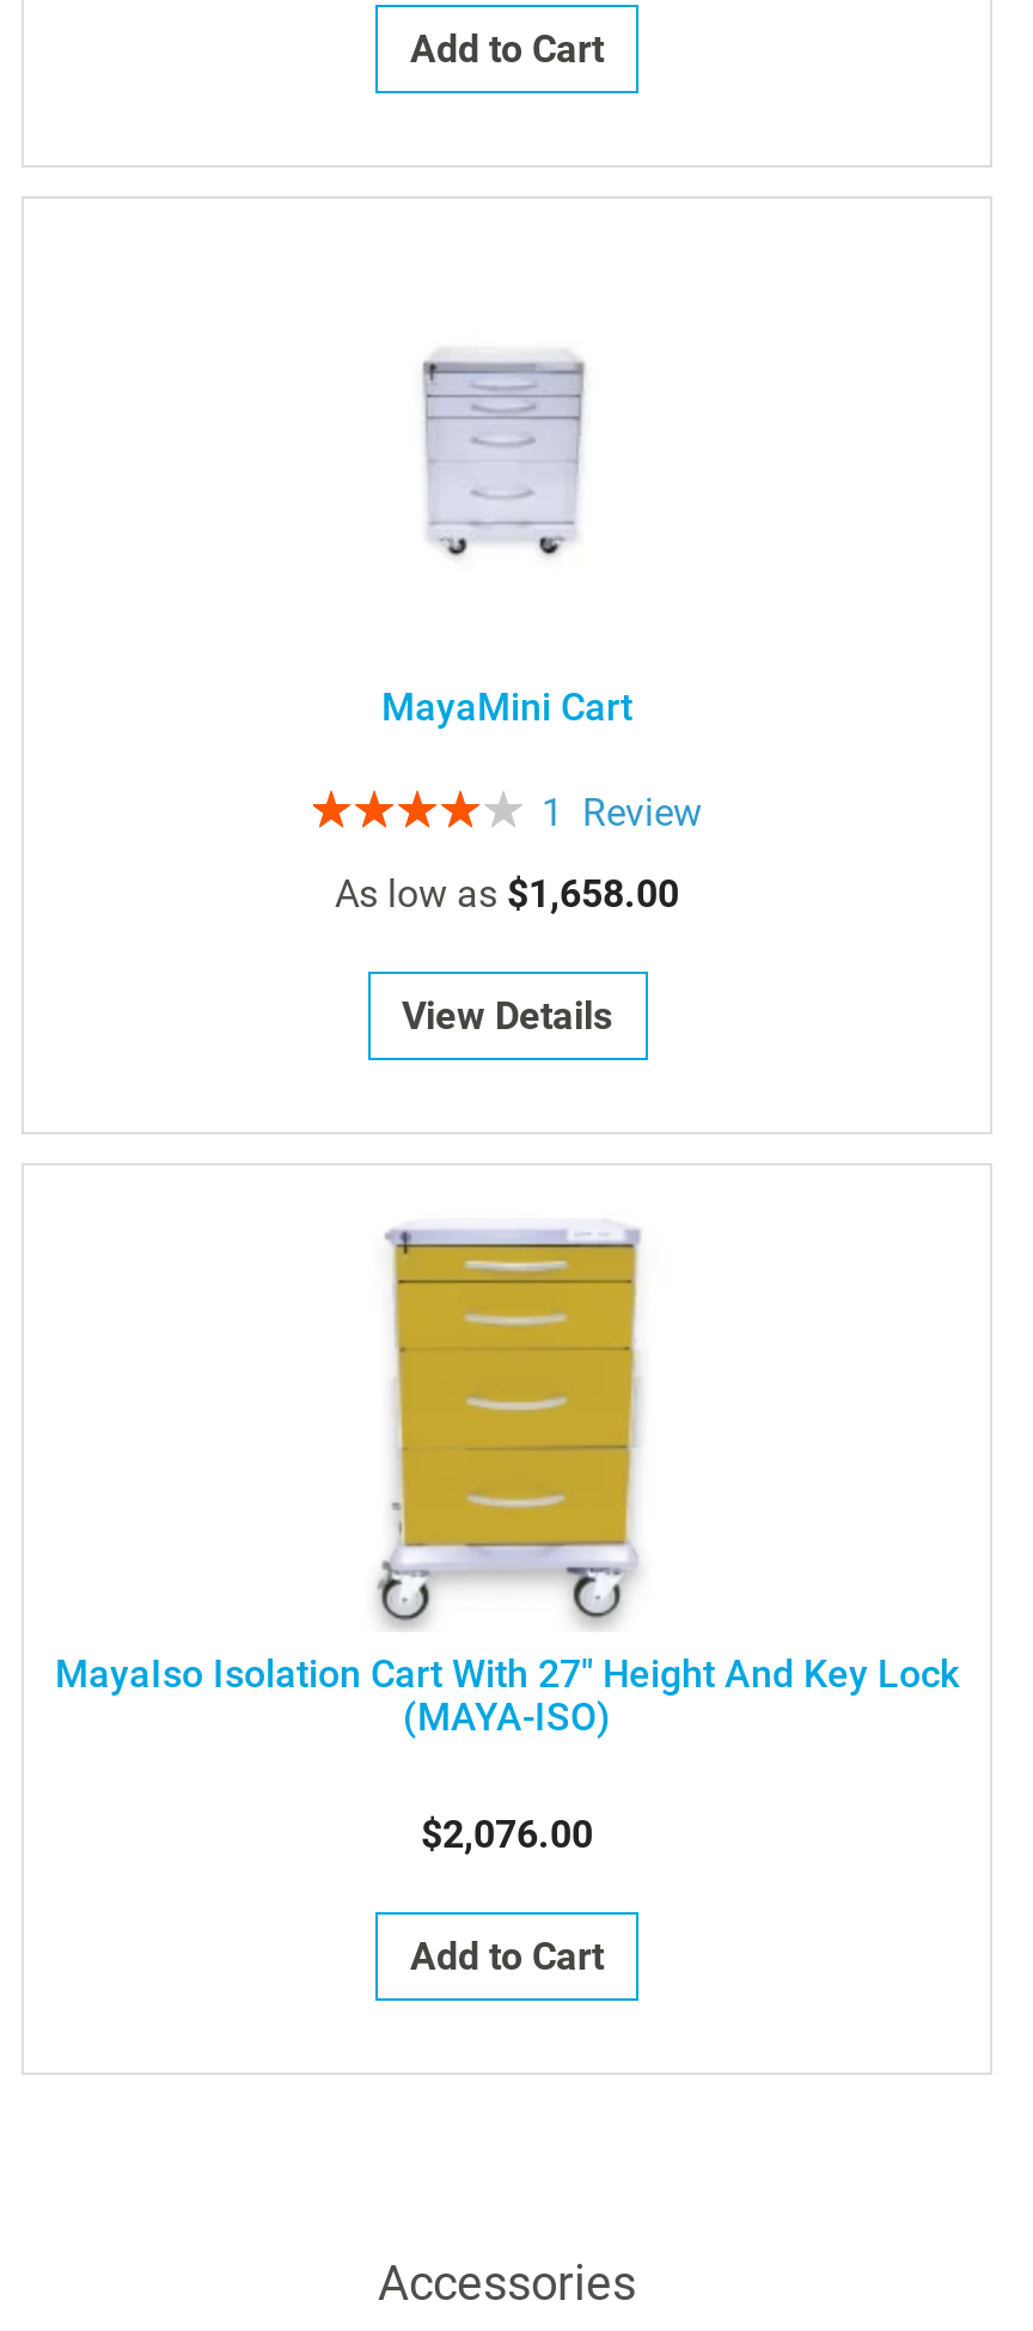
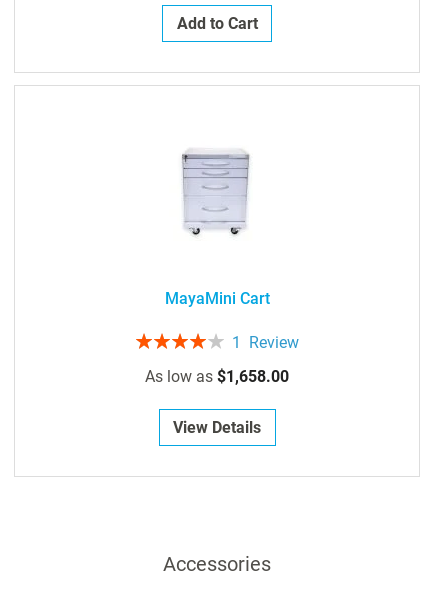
- [image]
- MayaIso Isolation Cart With 27" Height And Key Lock
- (MAYA-ISO)
- $2,076.00
- Add to Cart
